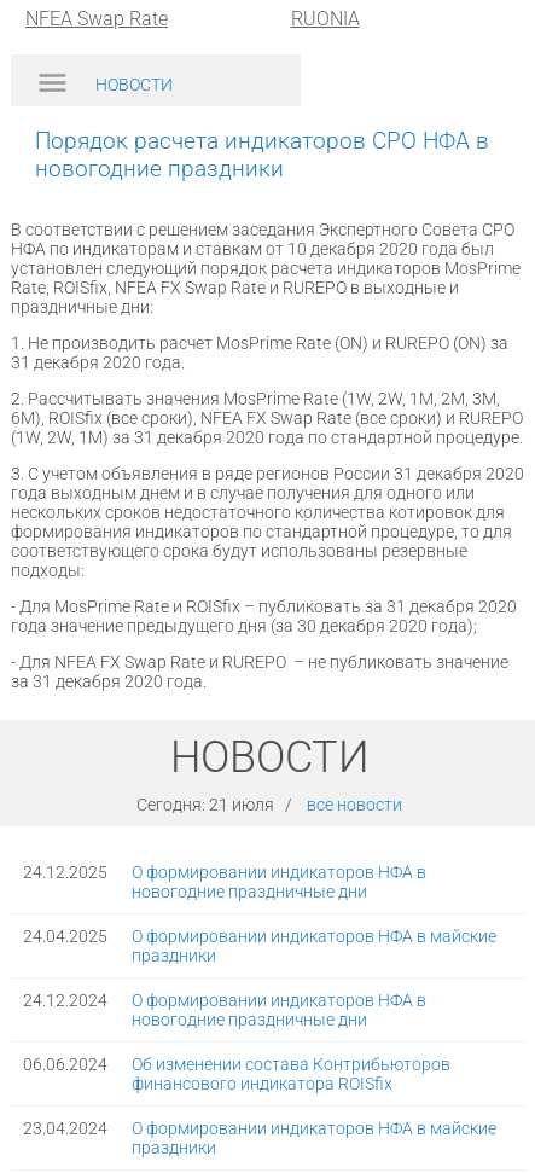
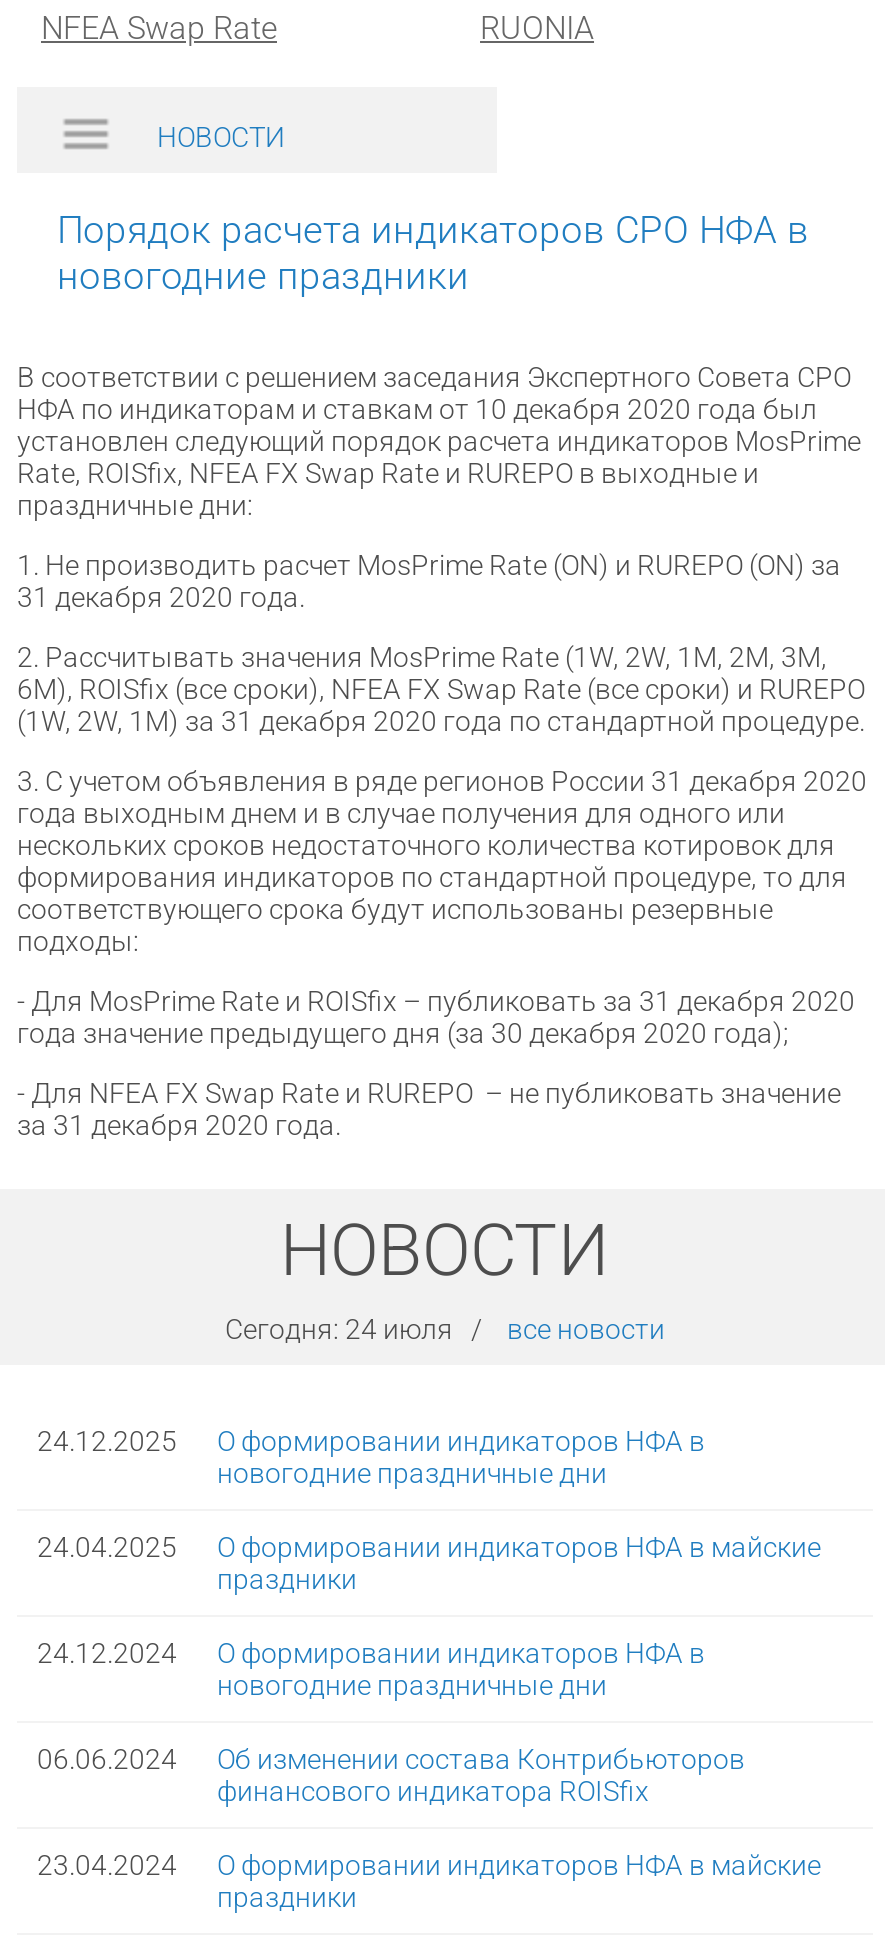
- Сегодня: 21 июля / все новости
+ Сегодня: 24 июля / все новости
